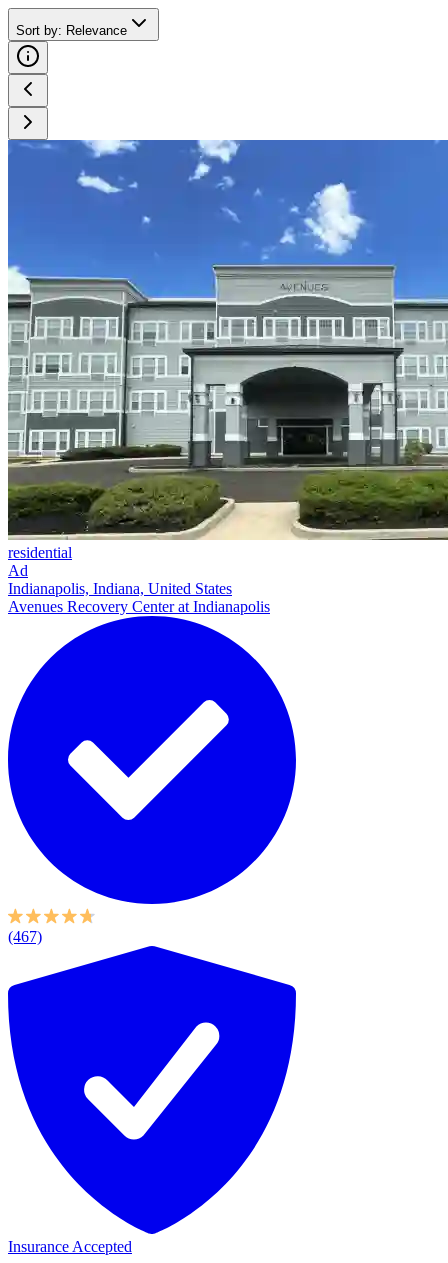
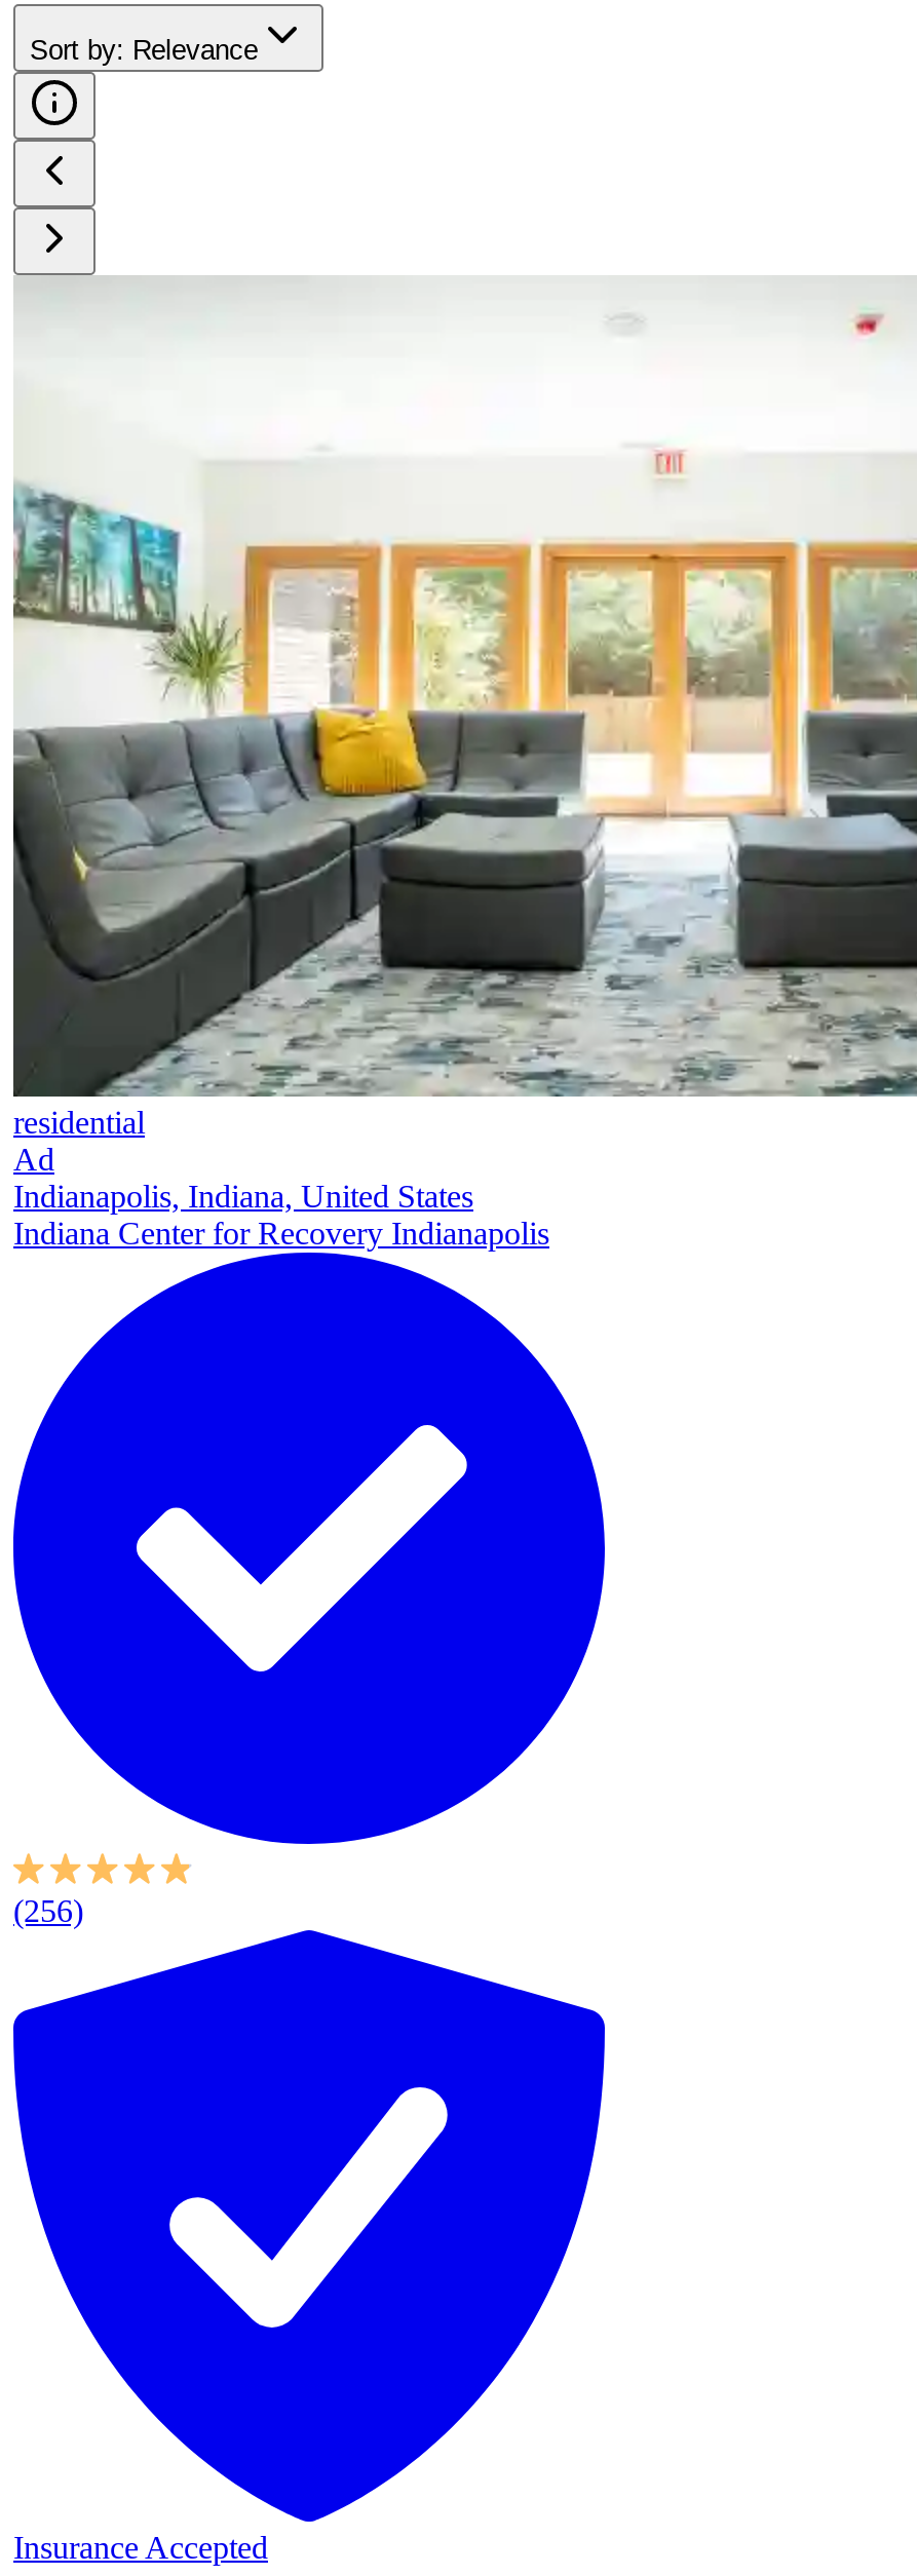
- [image]
+ [image]

- Avenues Recovery Center at Indianapolis
+ Indiana Center for Recovery Indianapolis

- (467)
+ (256)
